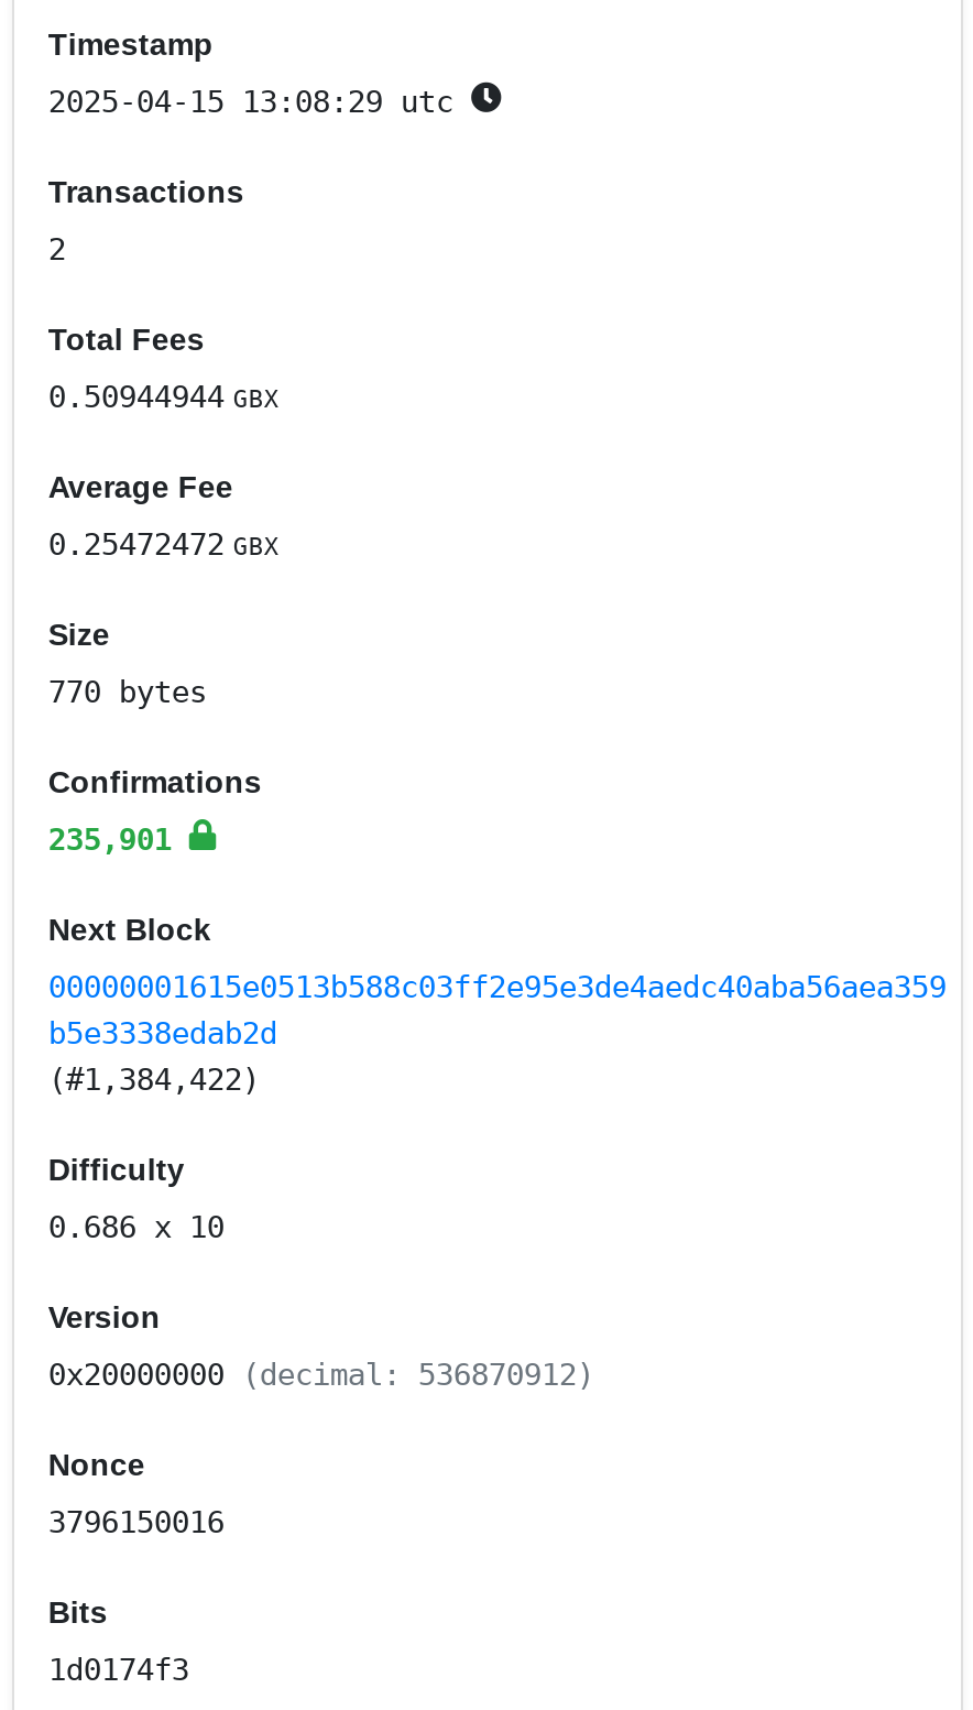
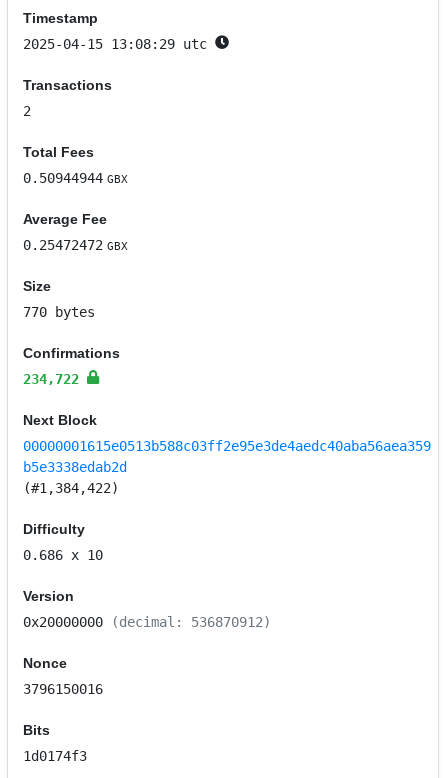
- 235,901
+ 234,722
